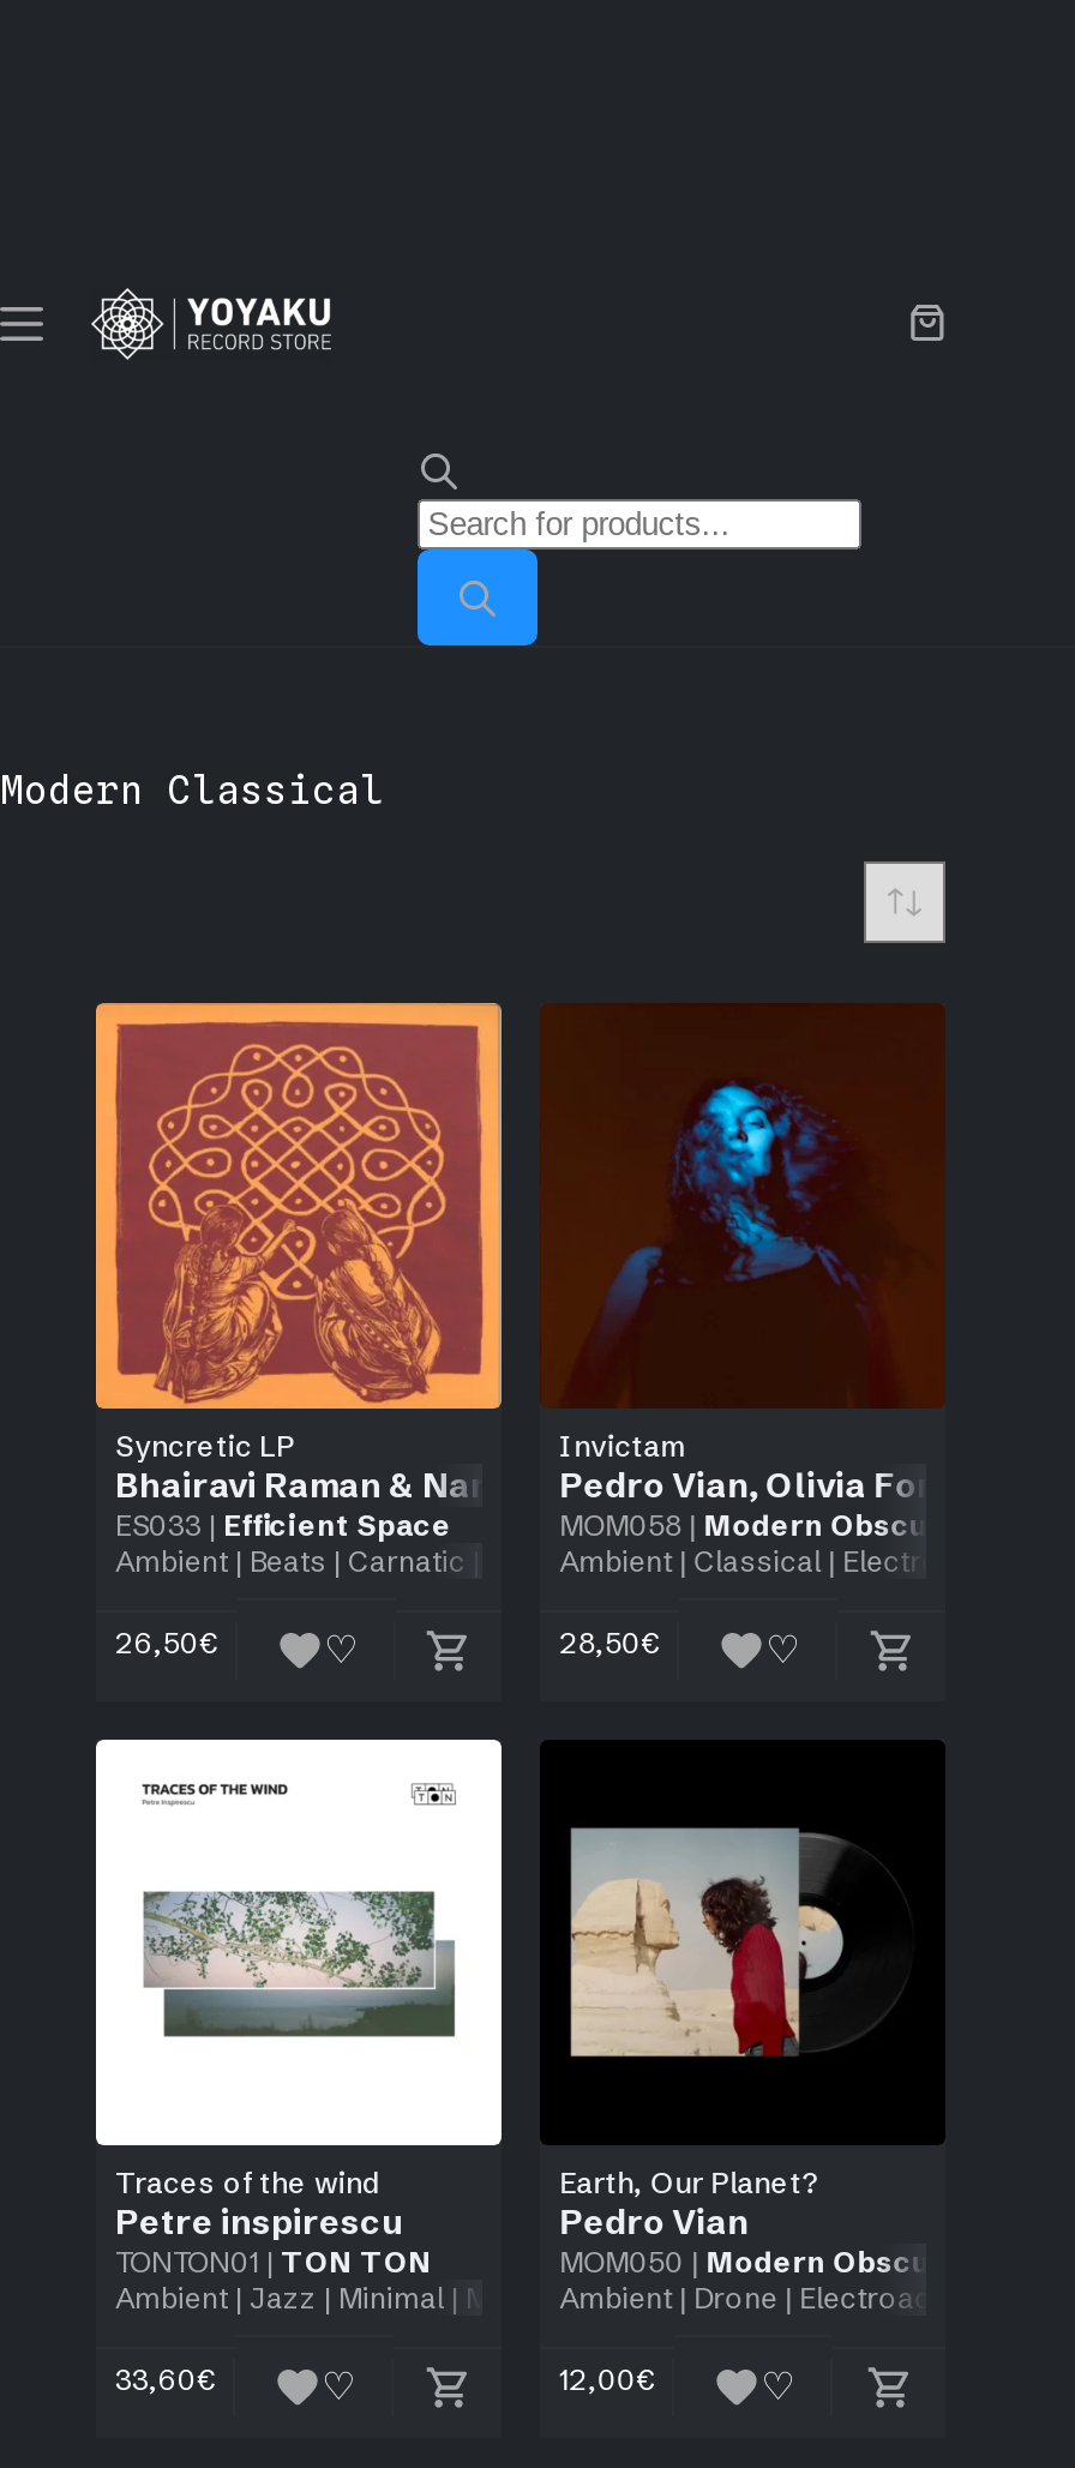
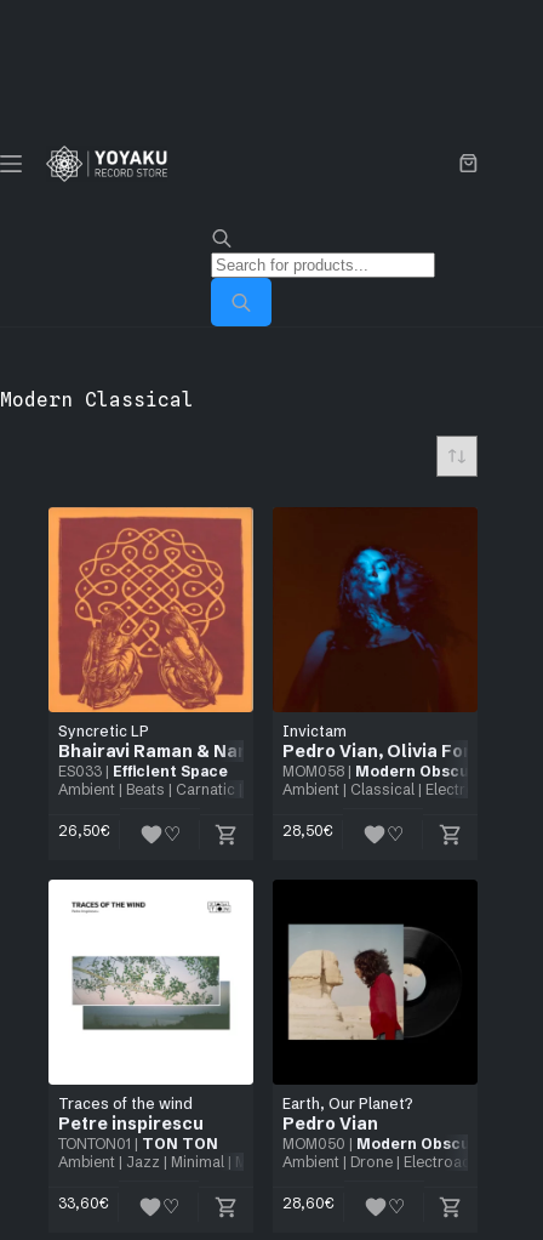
- 12,00€
+ 28,60€
